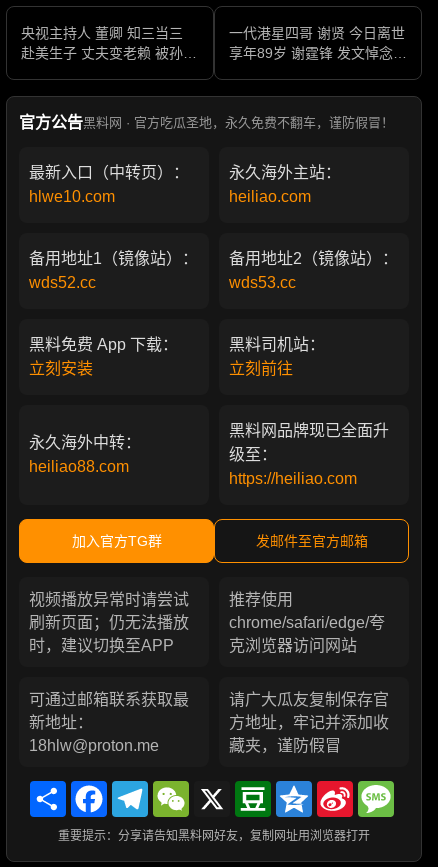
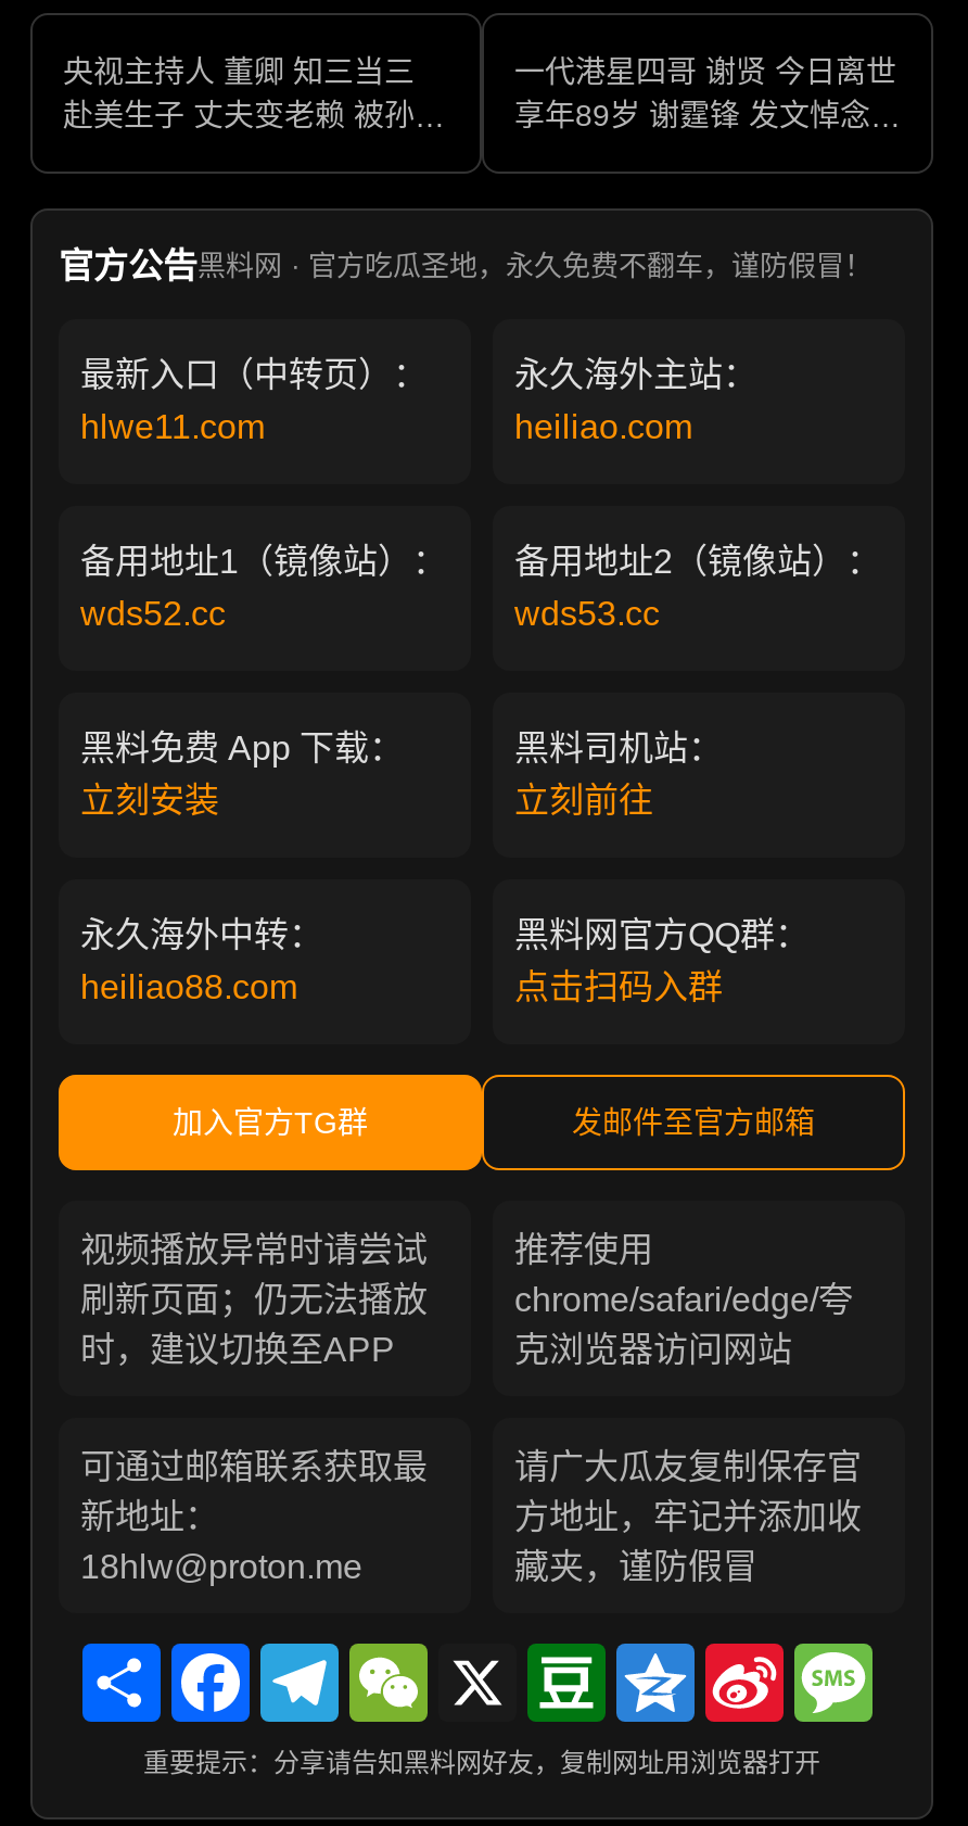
- hlwe10.com
+ hlwe11.com

- 黑料网品牌现已全面升
- 级至：
- https://heiliao.com
+ 黑料网官方QQ群：
+ 点击扫码入群
